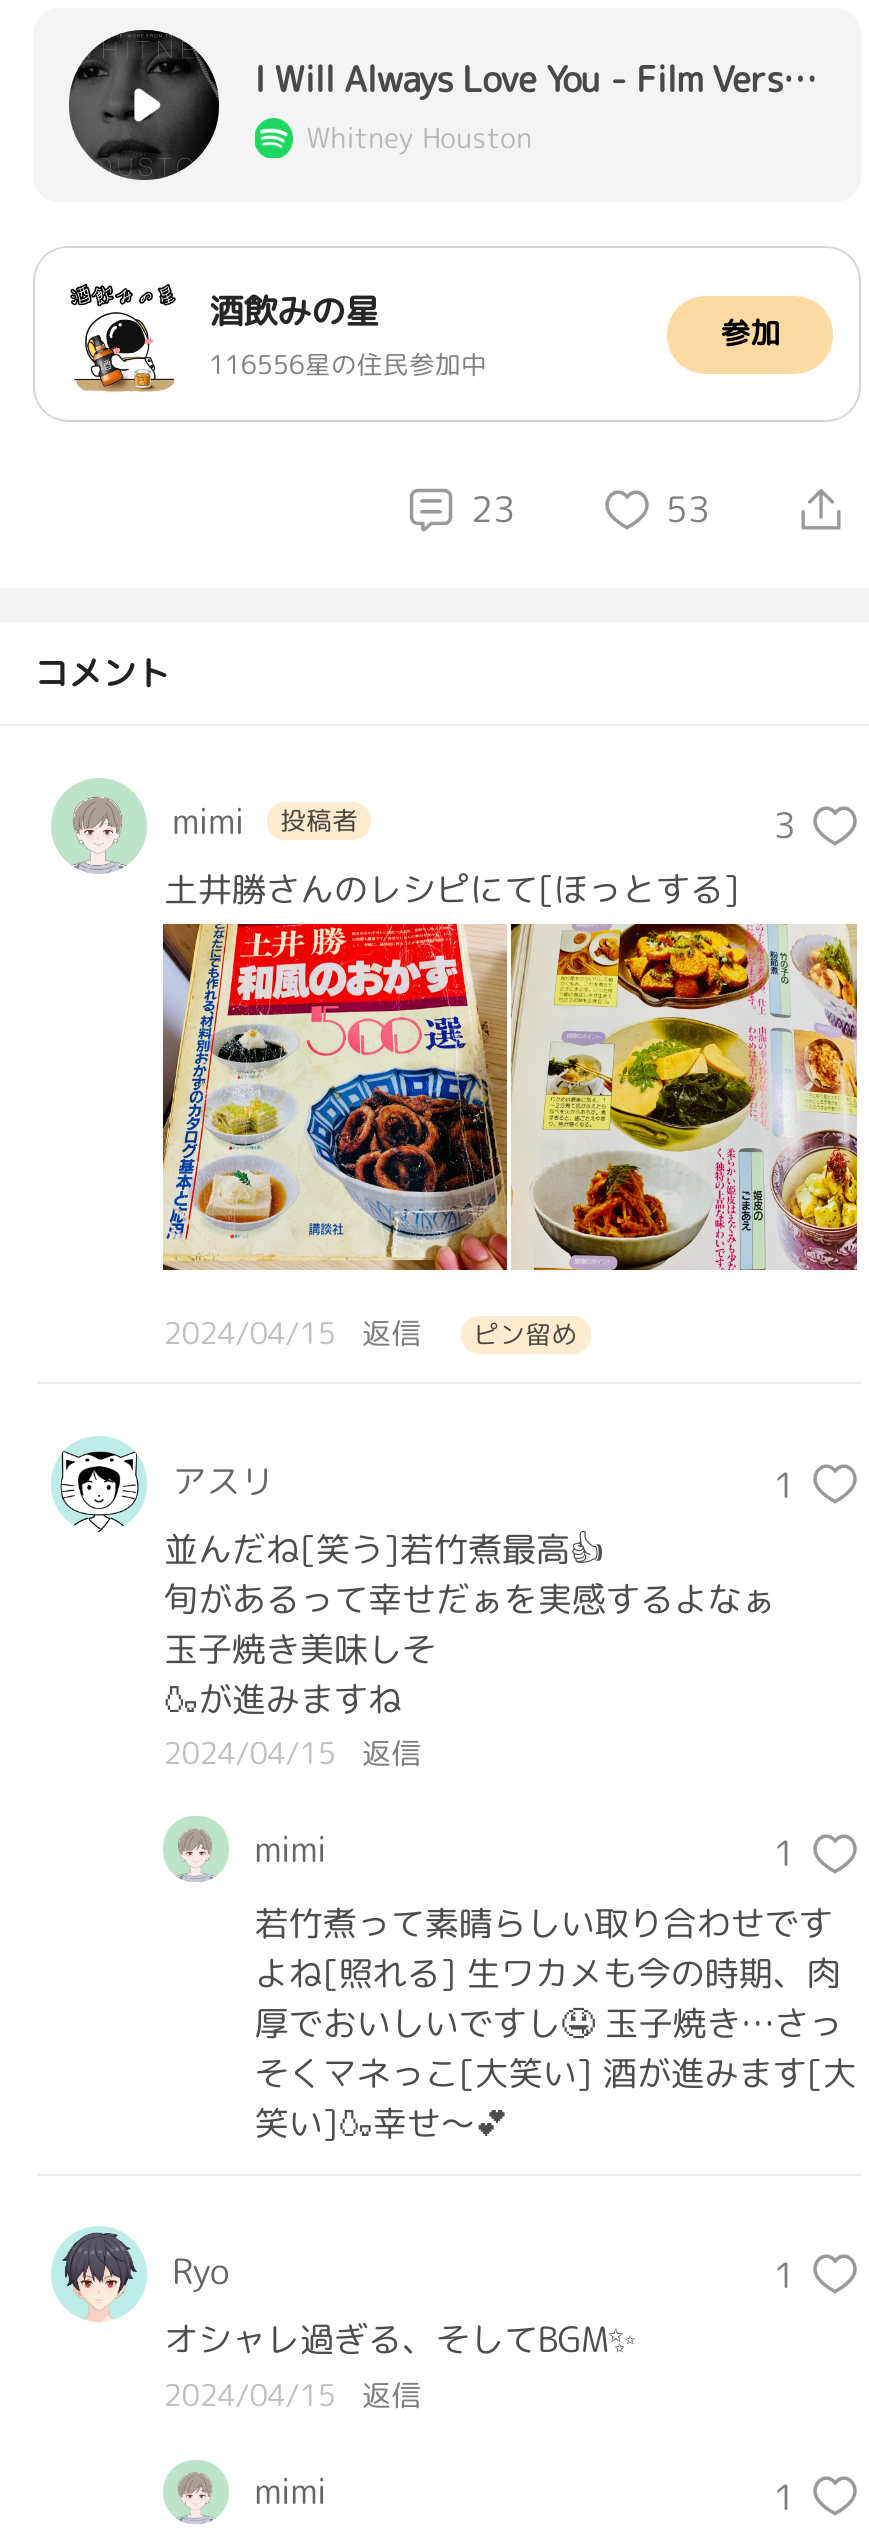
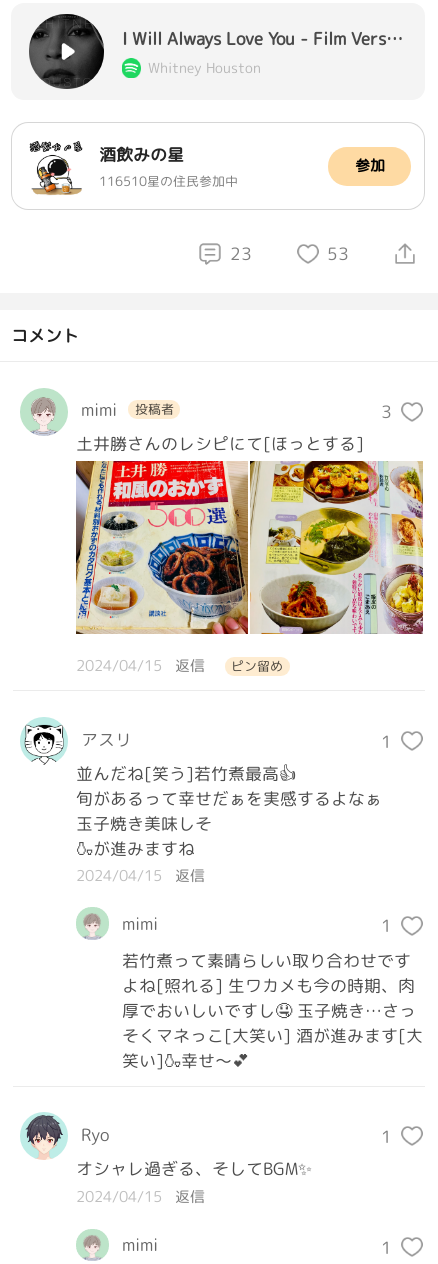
- 116556星の住民参加中
+ 116510星の住民参加中
